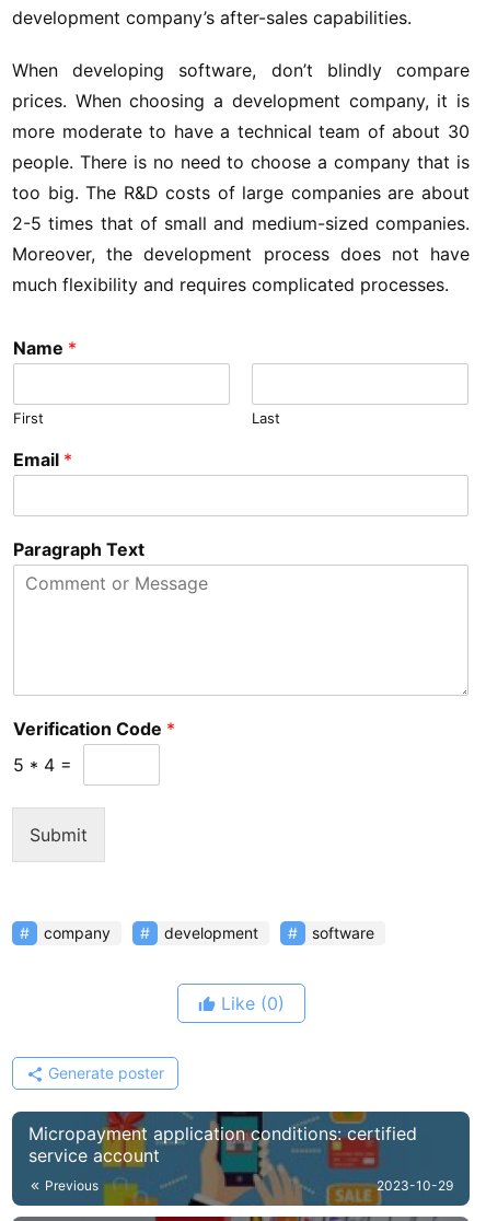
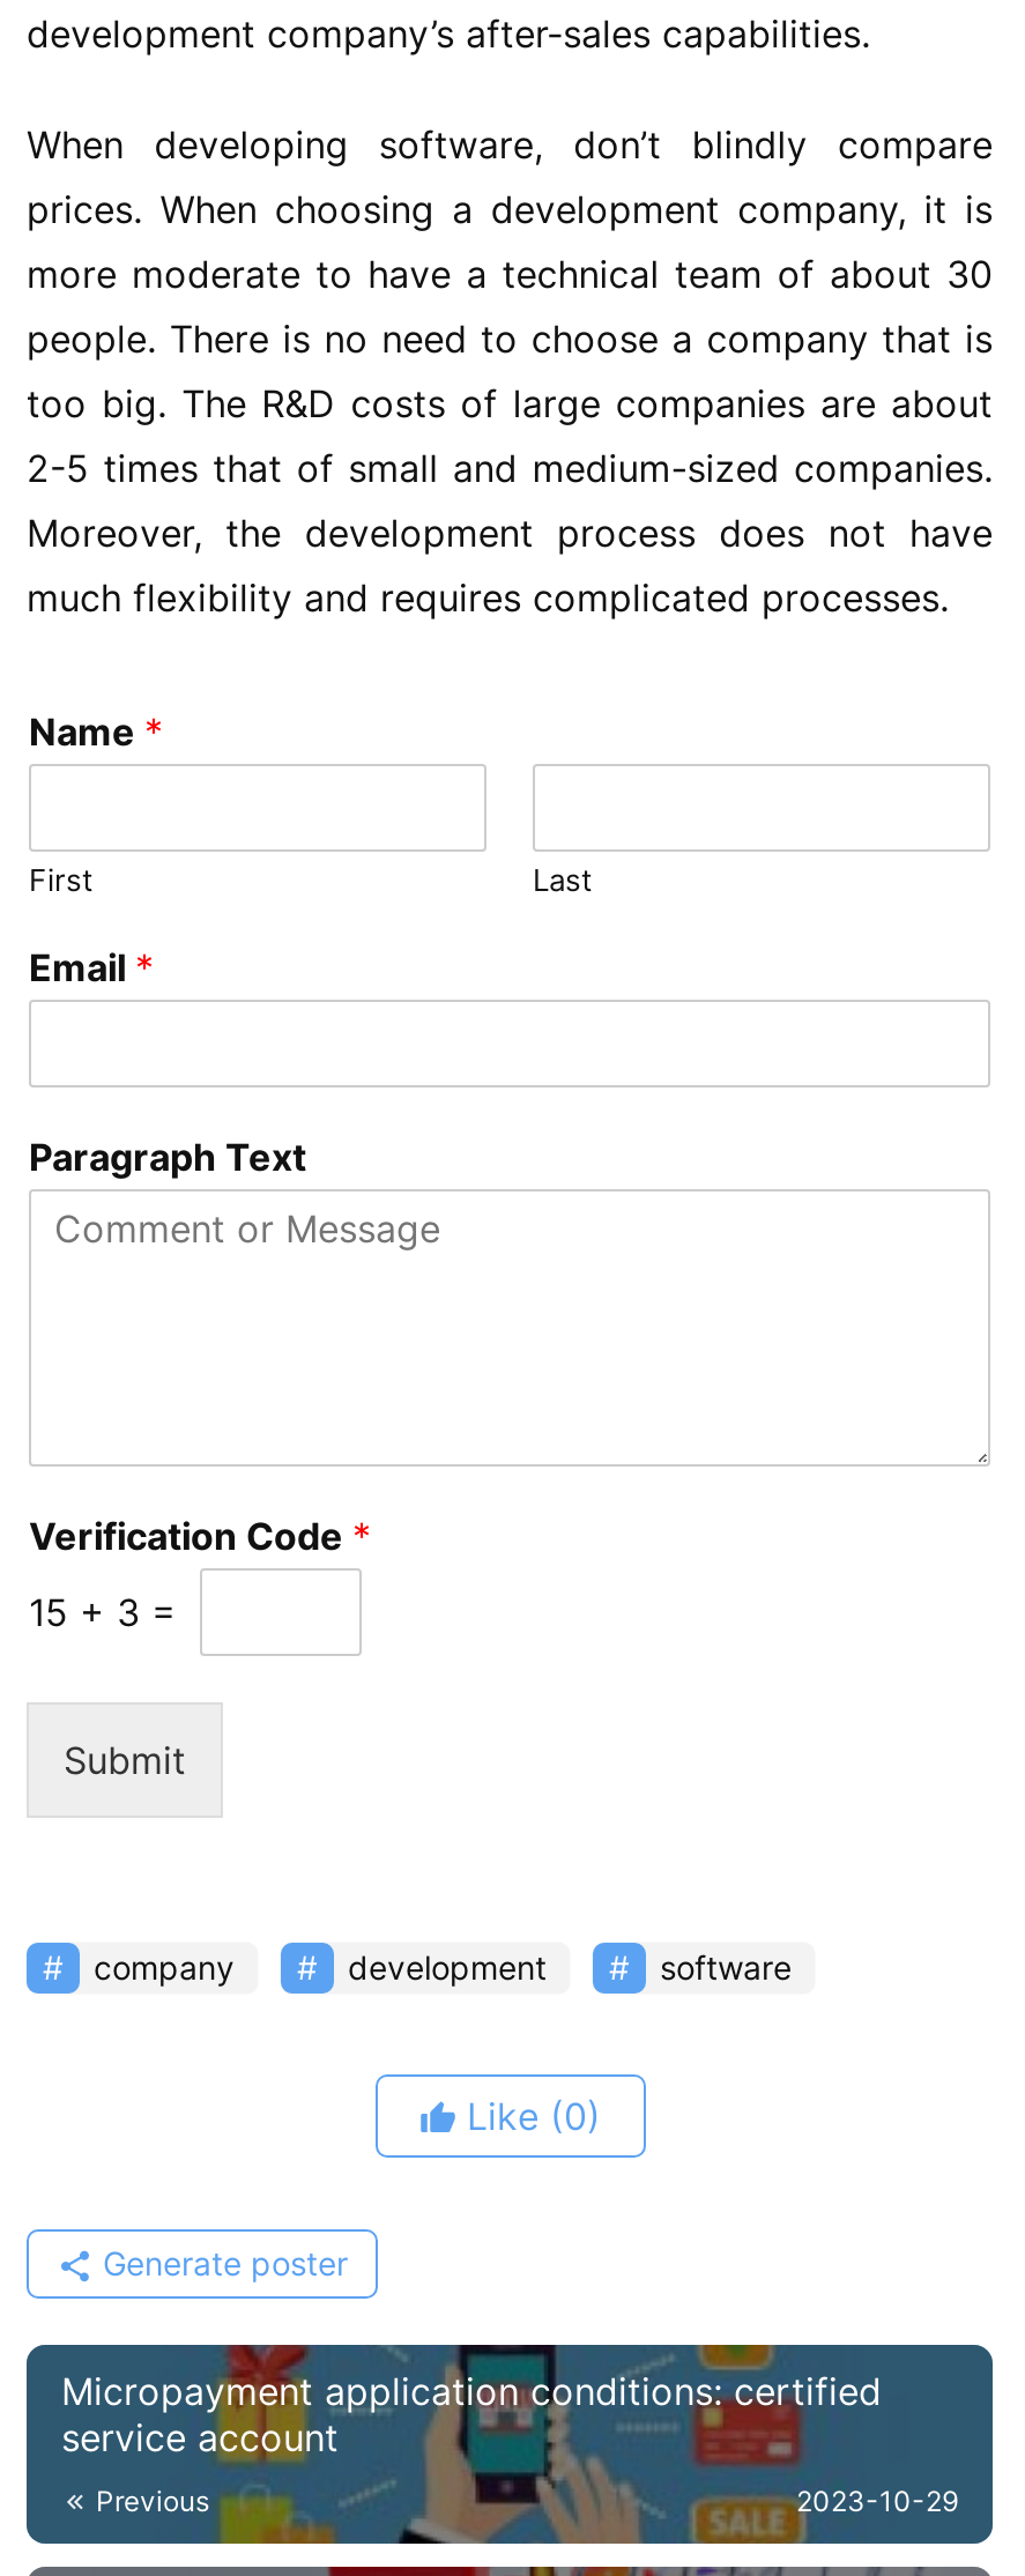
- 5 * 4 =
+ 15 + 3 =
